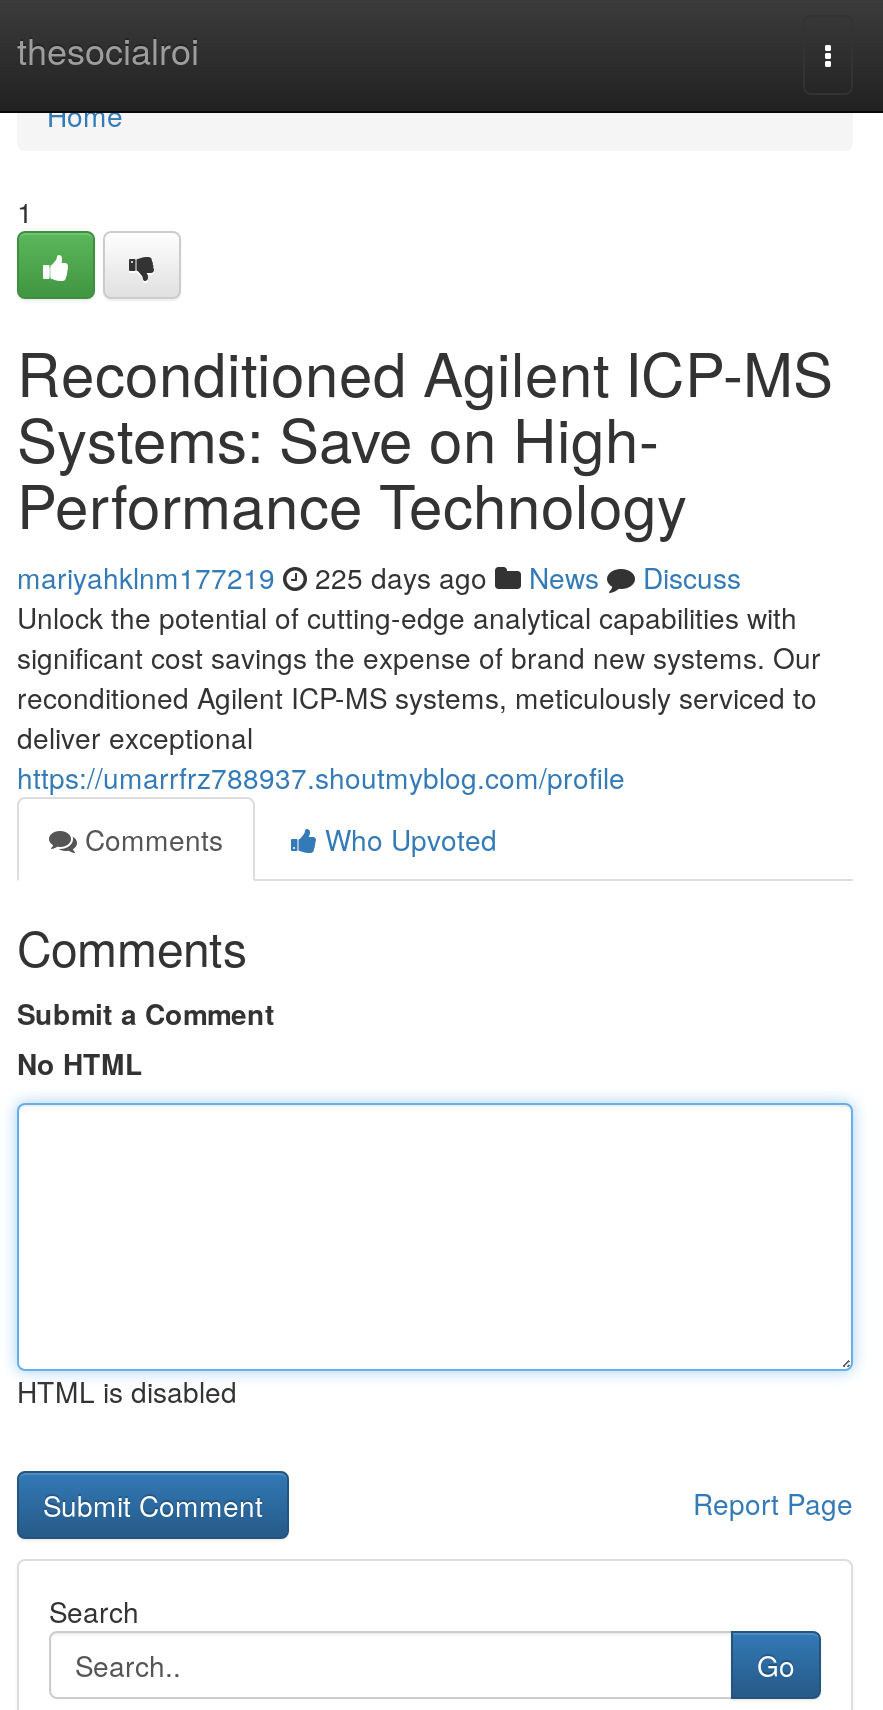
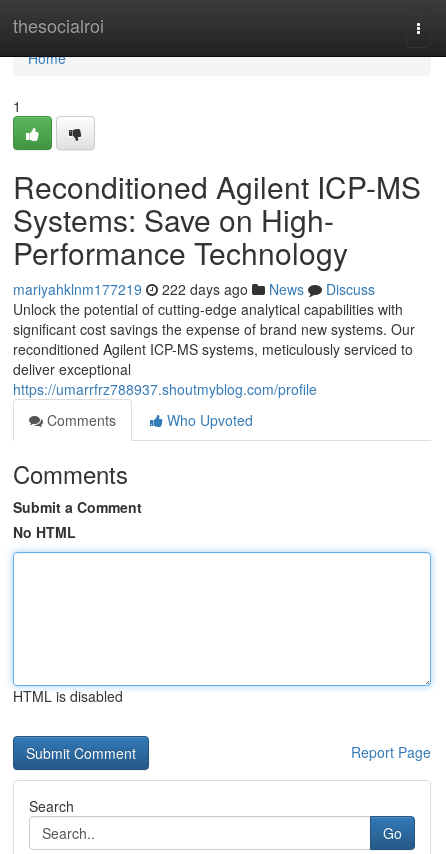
- mariyahklnm177219 225 days ago News Discuss
+ mariyahklnm177219 222 days ago News Discuss
